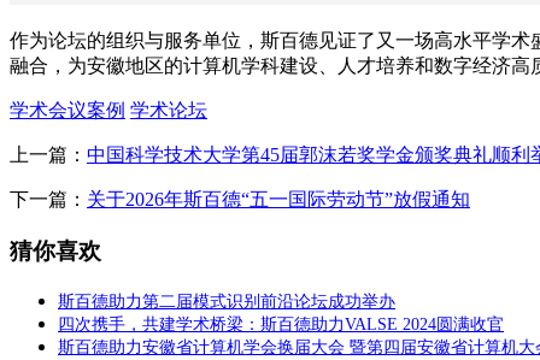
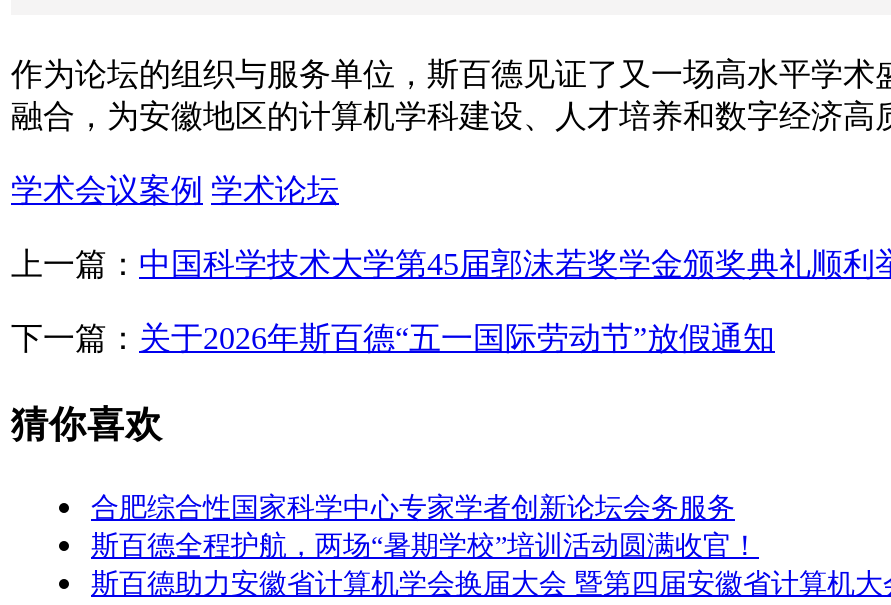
- 斯百德助力第二届模式识别前沿论坛成功举办
- 四次携手，共建学术桥梁：斯百德助力VALSE 2024圆满收官
+ 合肥综合性国家科学中心专家学者创新论坛会务服务
+ 斯百德全程护航，两场“暑期学校”培训活动圆满收官！
